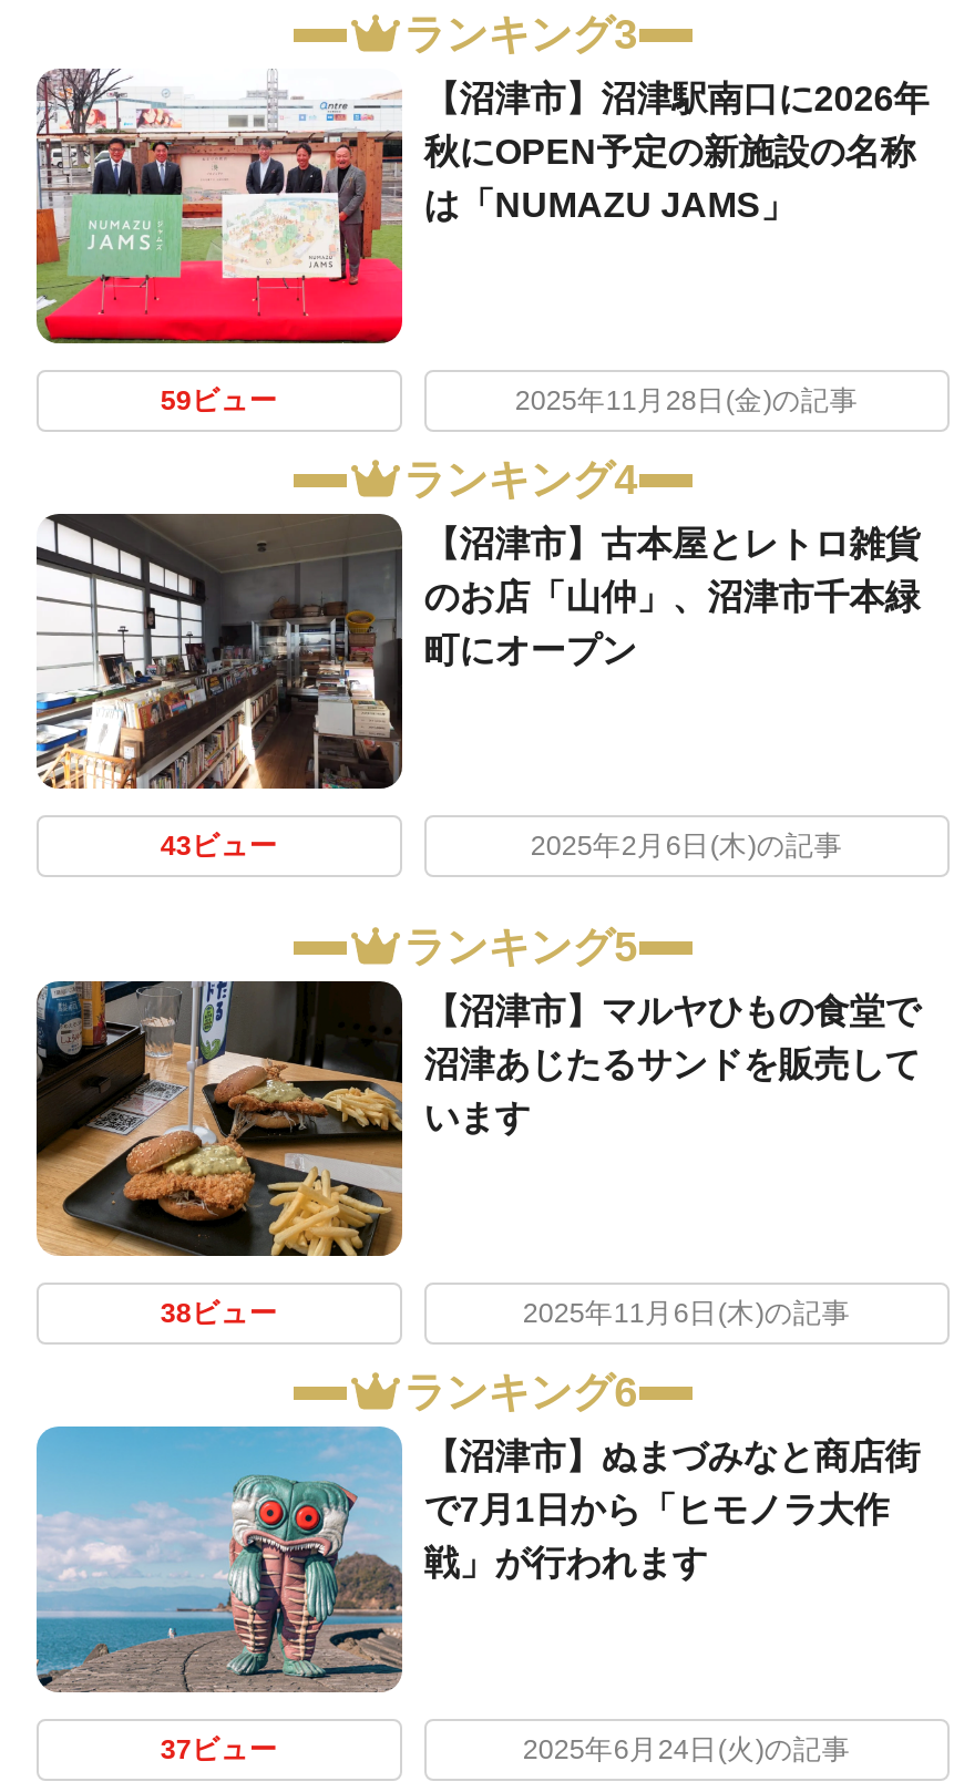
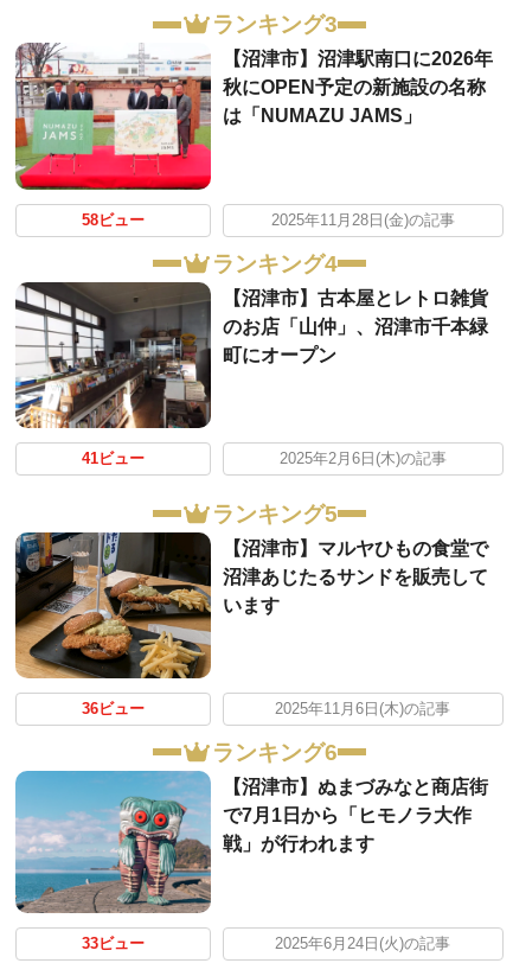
- 59ビュー
+ 58ビュー

- 43ビュー
+ 41ビュー

- 38ビュー
+ 36ビュー

- 37ビュー
+ 33ビュー
